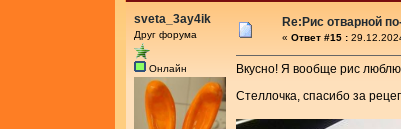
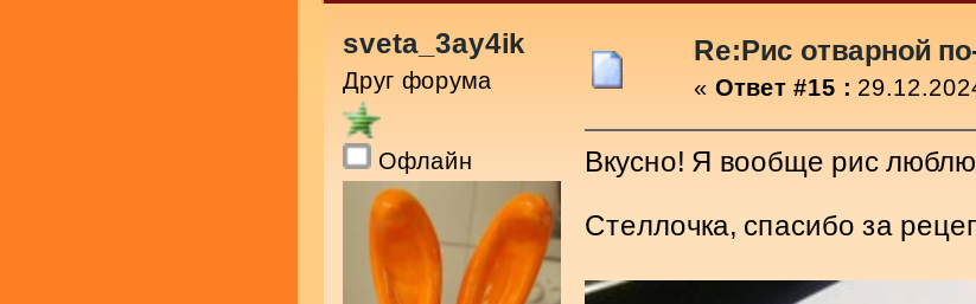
- Онлайн
+ Офлайн
